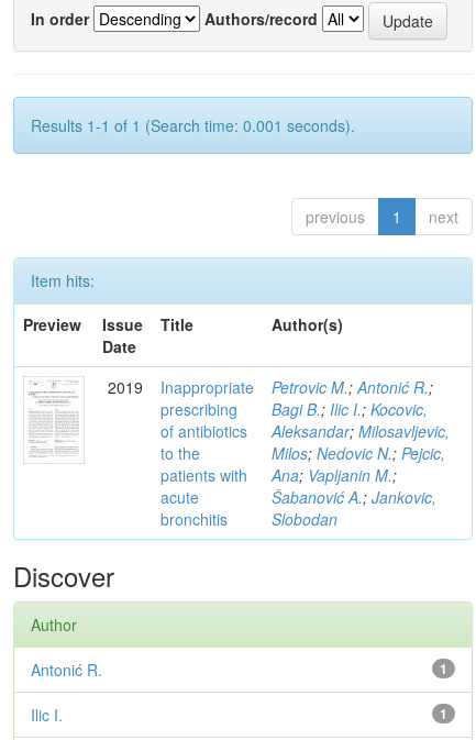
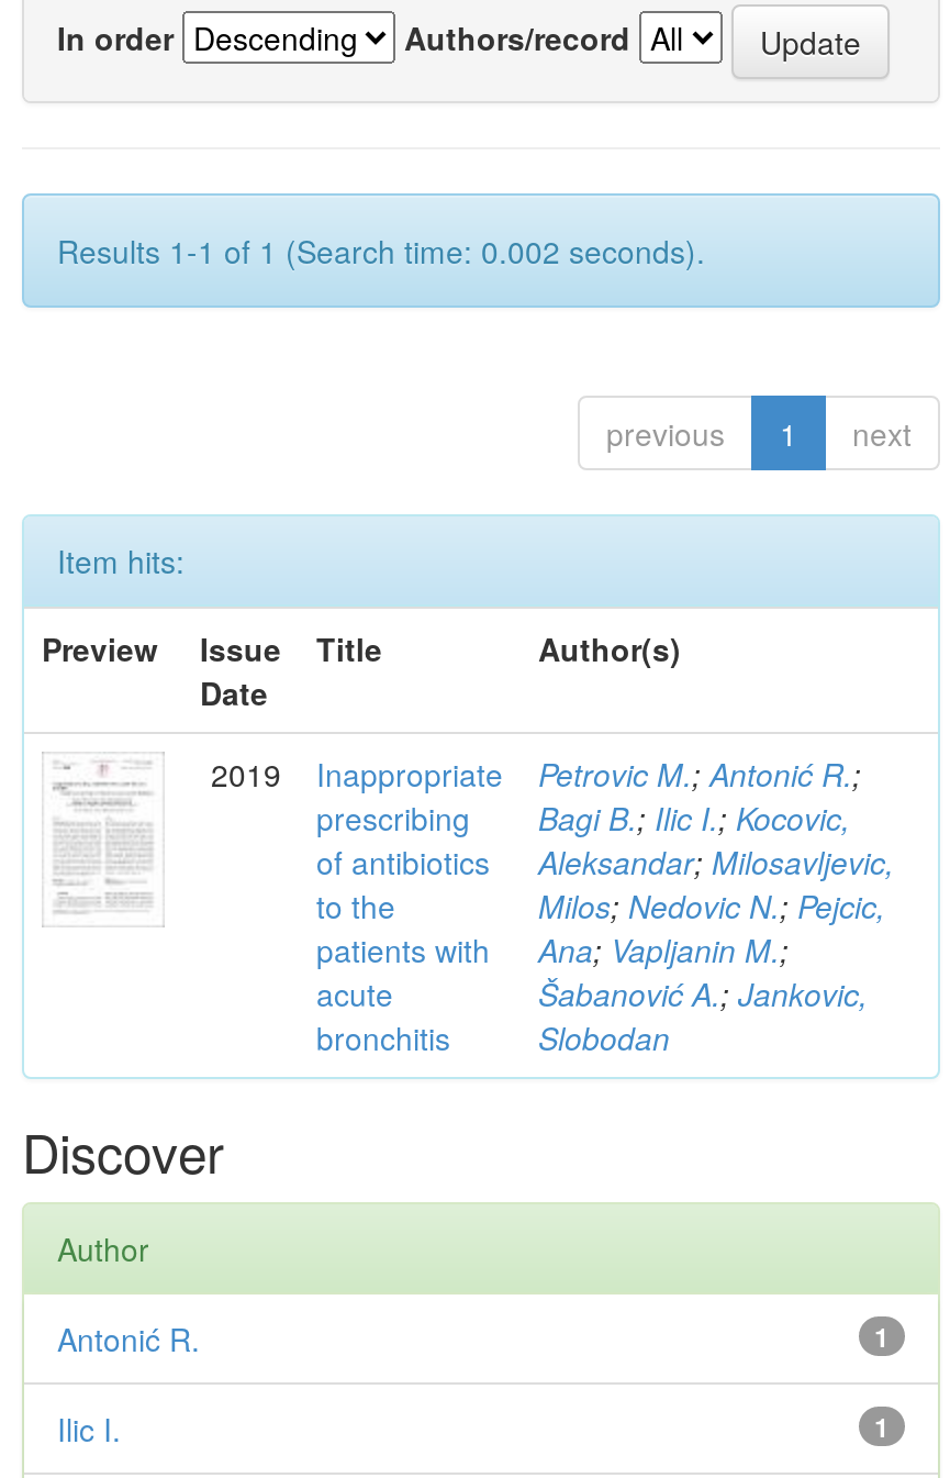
- Results 1-1 of 1 (Search time: 0.001 seconds).
+ Results 1-1 of 1 (Search time: 0.002 seconds).
